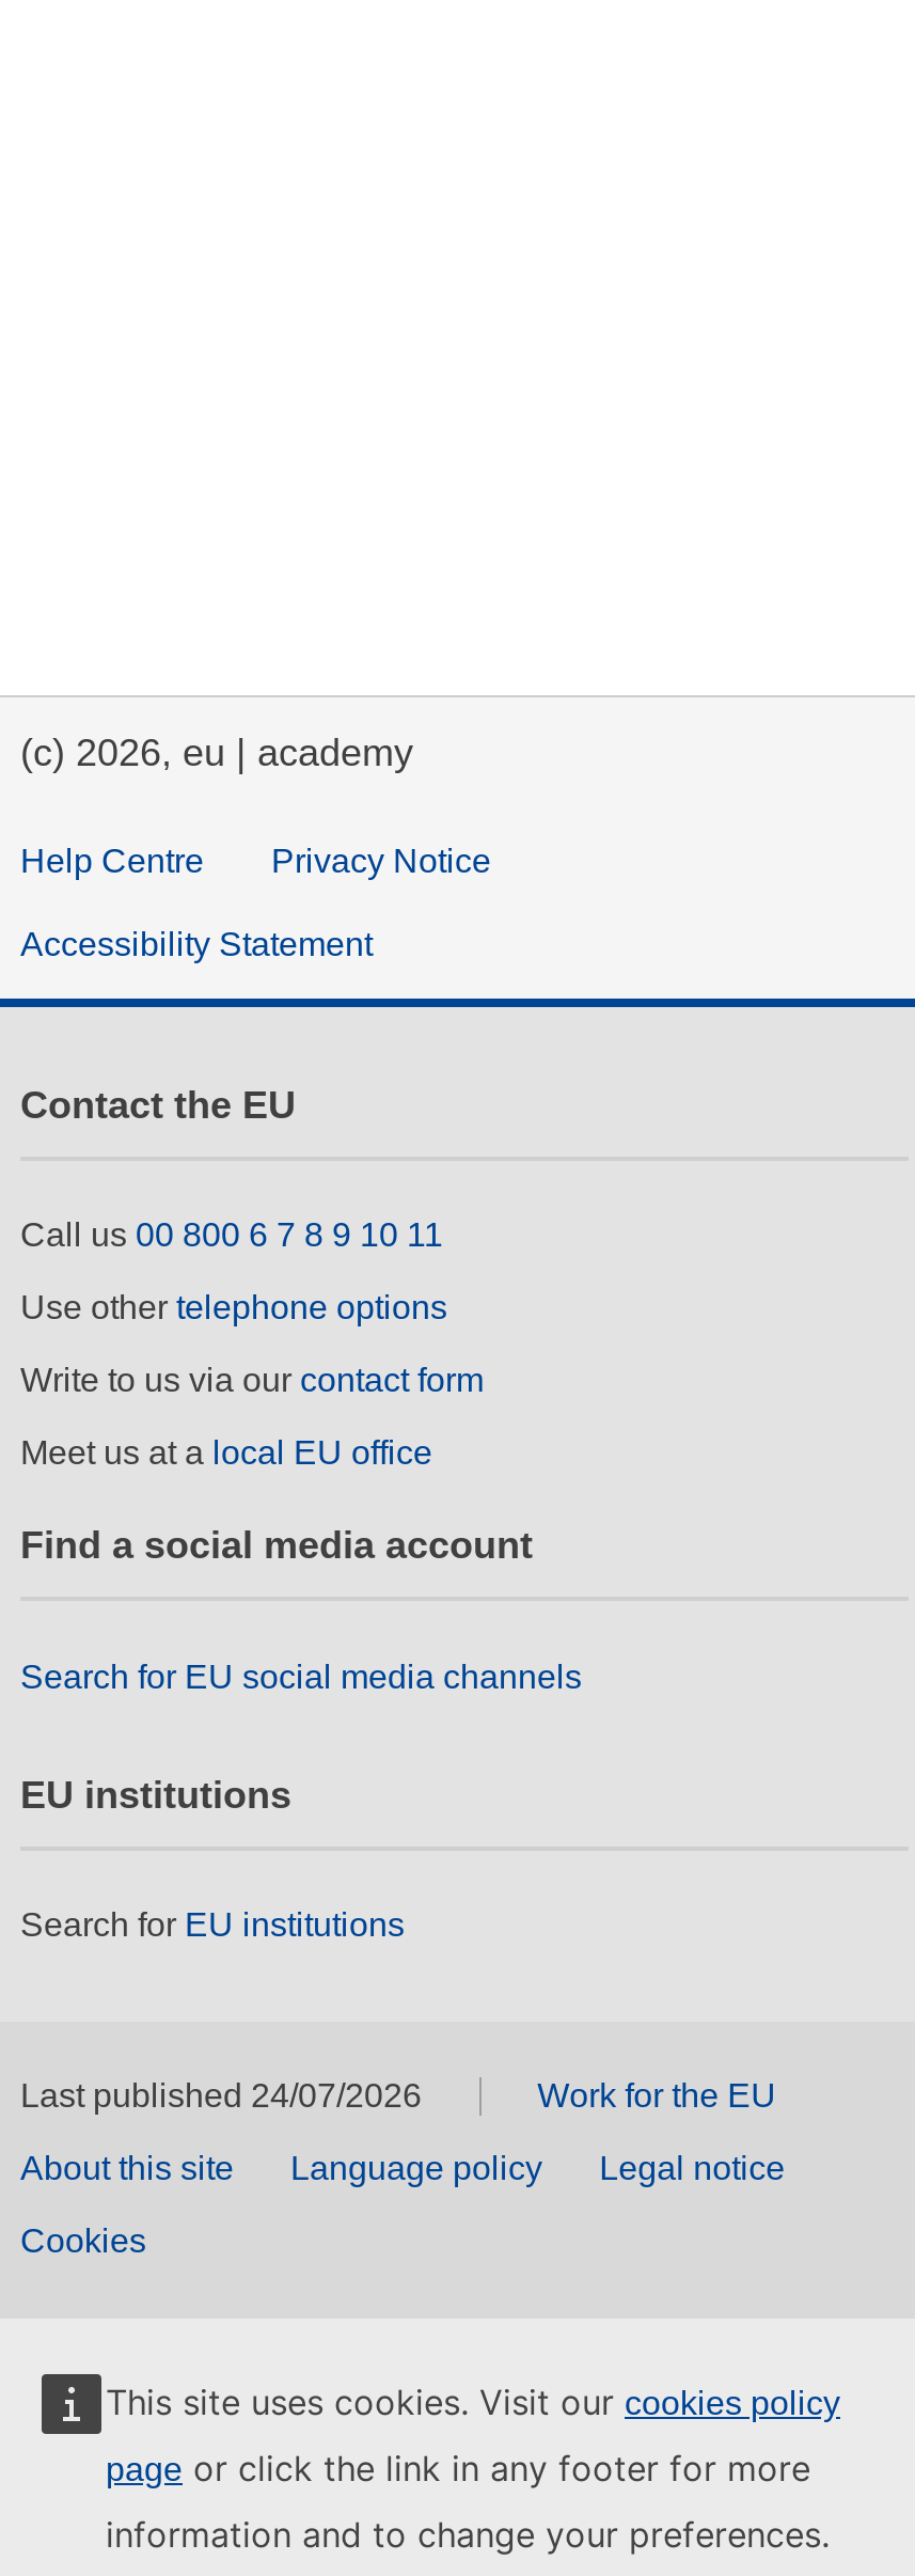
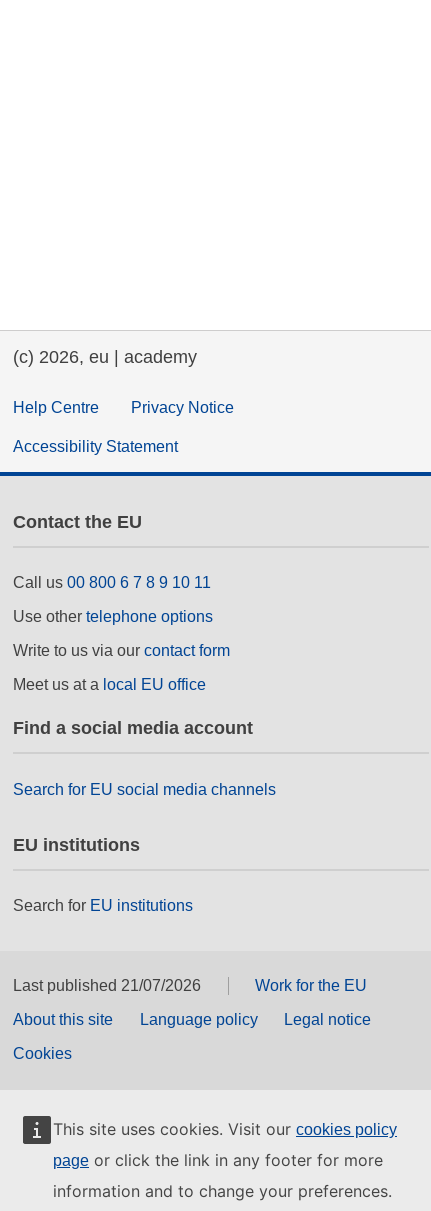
- Last published 24/07/2026
+ Last published 21/07/2026
